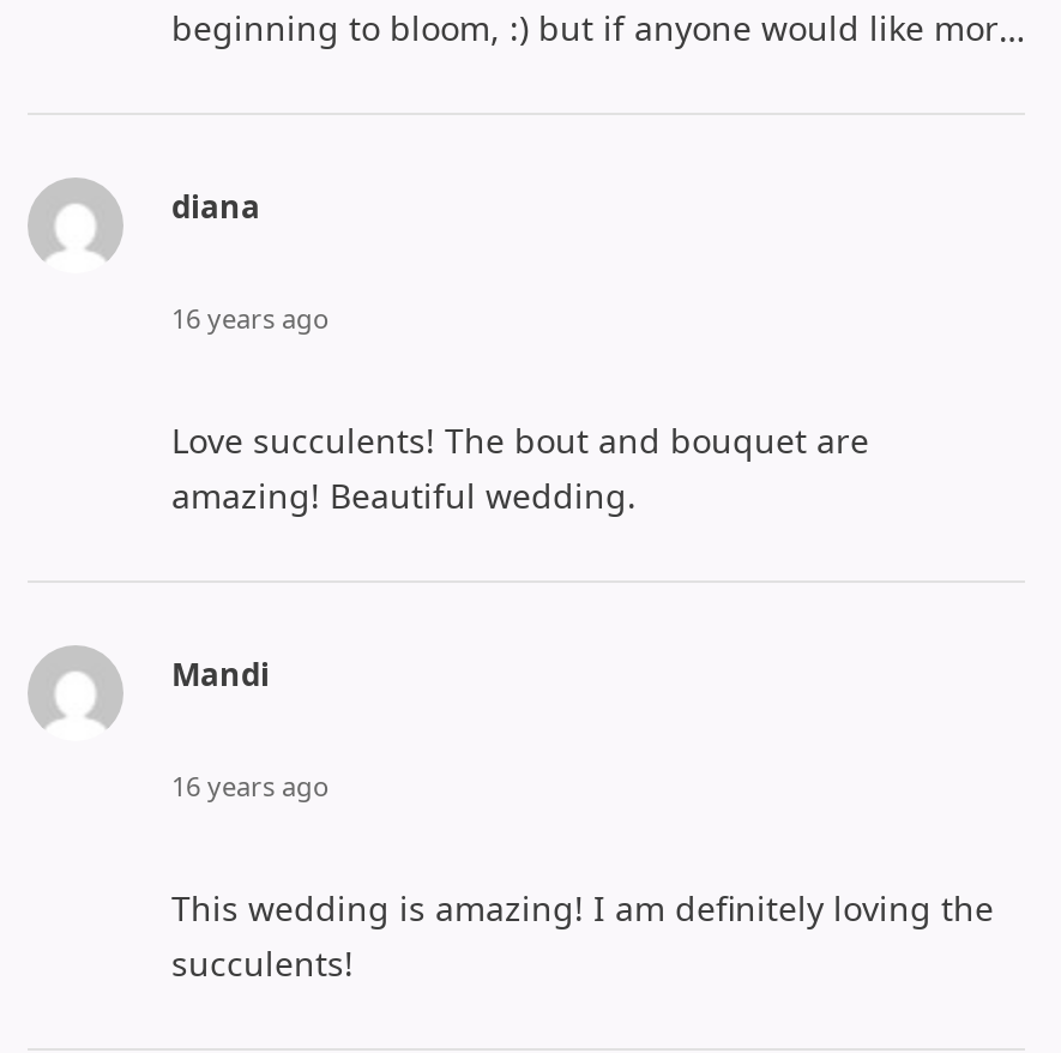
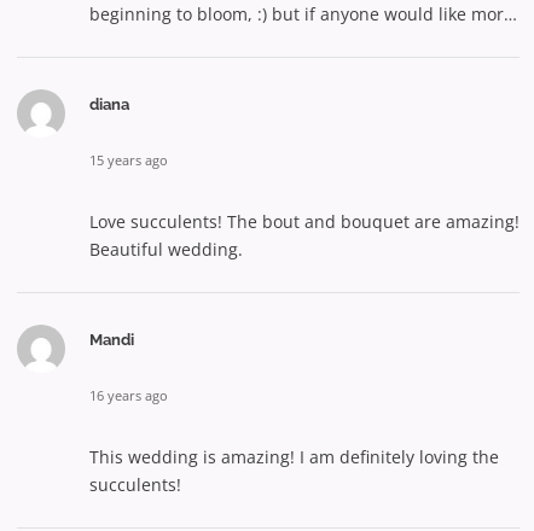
- 16 years ago
+ 15 years ago
